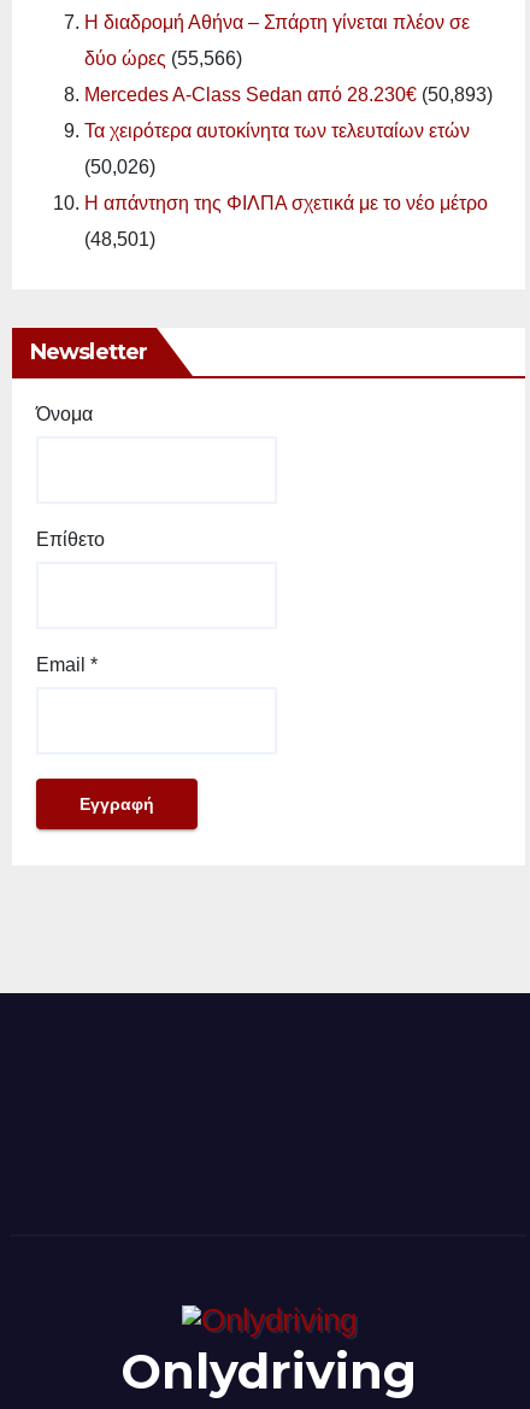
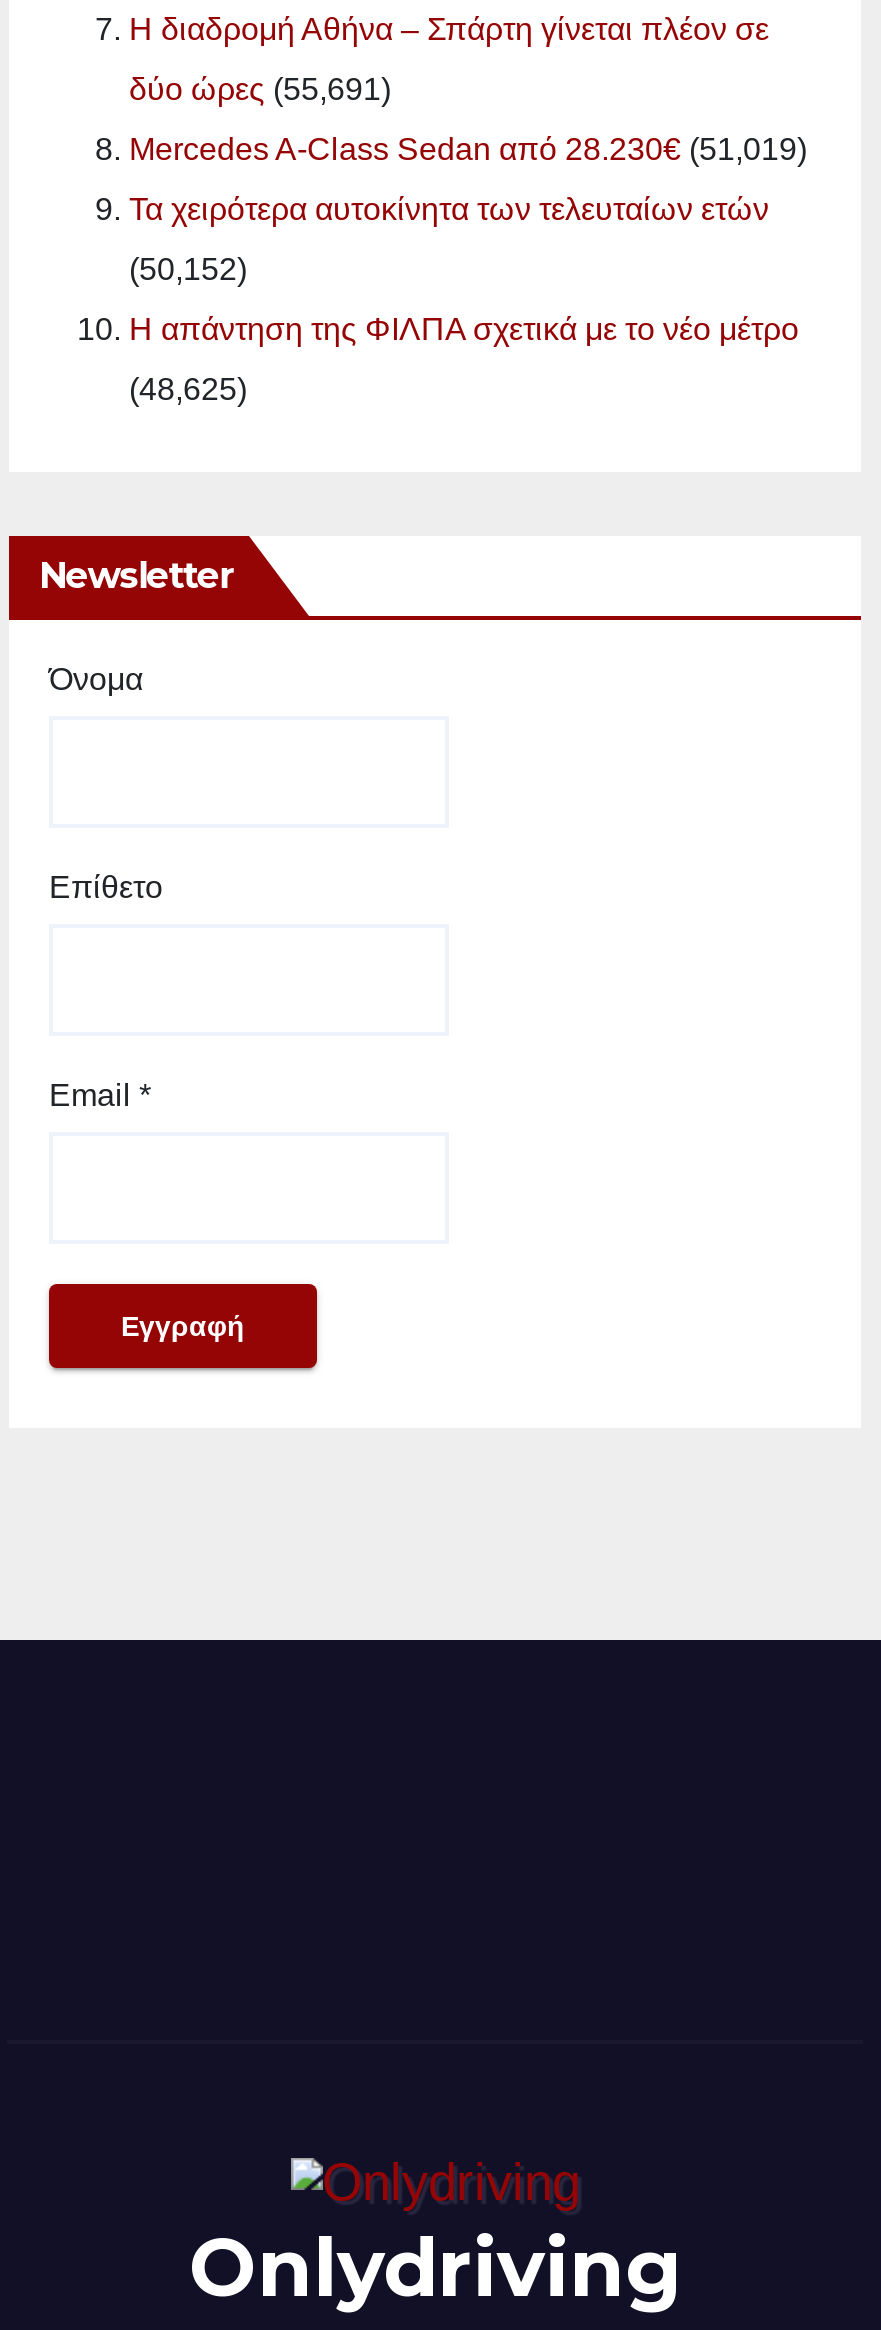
- δύο ώρες (55,566)
+ δύο ώρες (55,691)

- Mercedes A-Class Sedan από 28.230€ (50,893)
+ Mercedes A-Class Sedan από 28.230€ (51,019)

- (50,026)
+ (50,152)

- (48,501)
+ (48,625)
